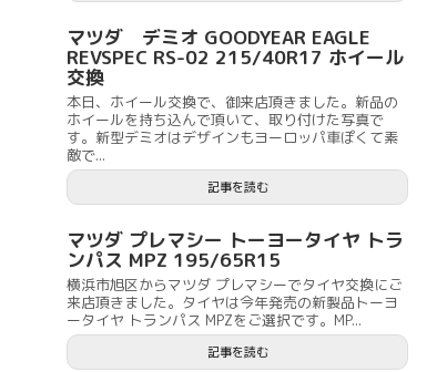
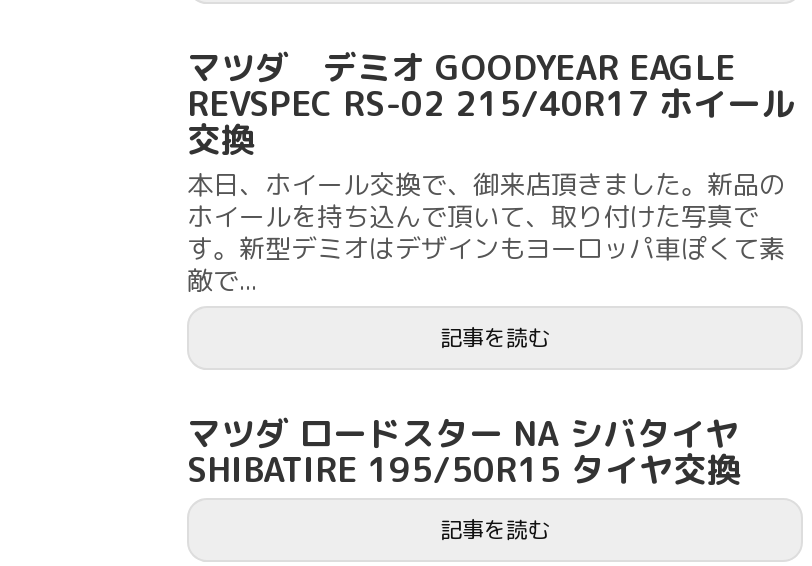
- マツダ プレマシー トーヨータイヤ トラ
- ンパス MPZ 195/65R15
- 横浜市旭区からマツダ プレマシーでタイヤ交換にご
- 来店頂きました。タイヤは今年発売の新製品トーヨ
- ータイヤ トランパス MPZをご選択です。MP...
+ マツダ ロードスター NA シバタイヤ
+ SHIBATIRE 195/50R15 タイヤ交換
